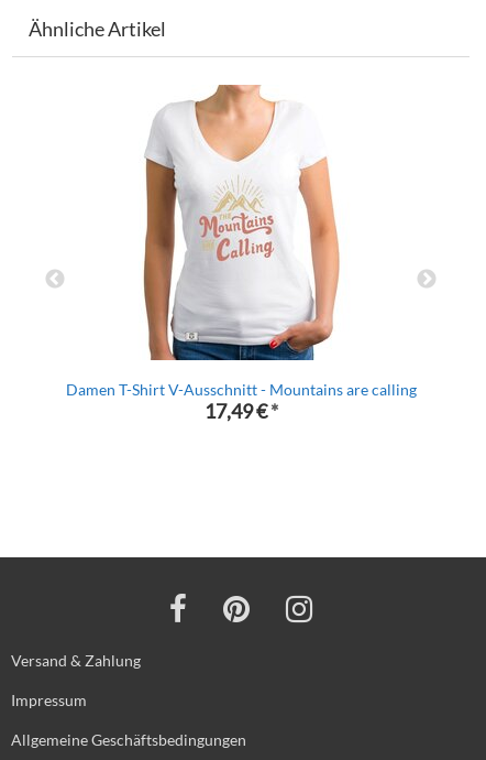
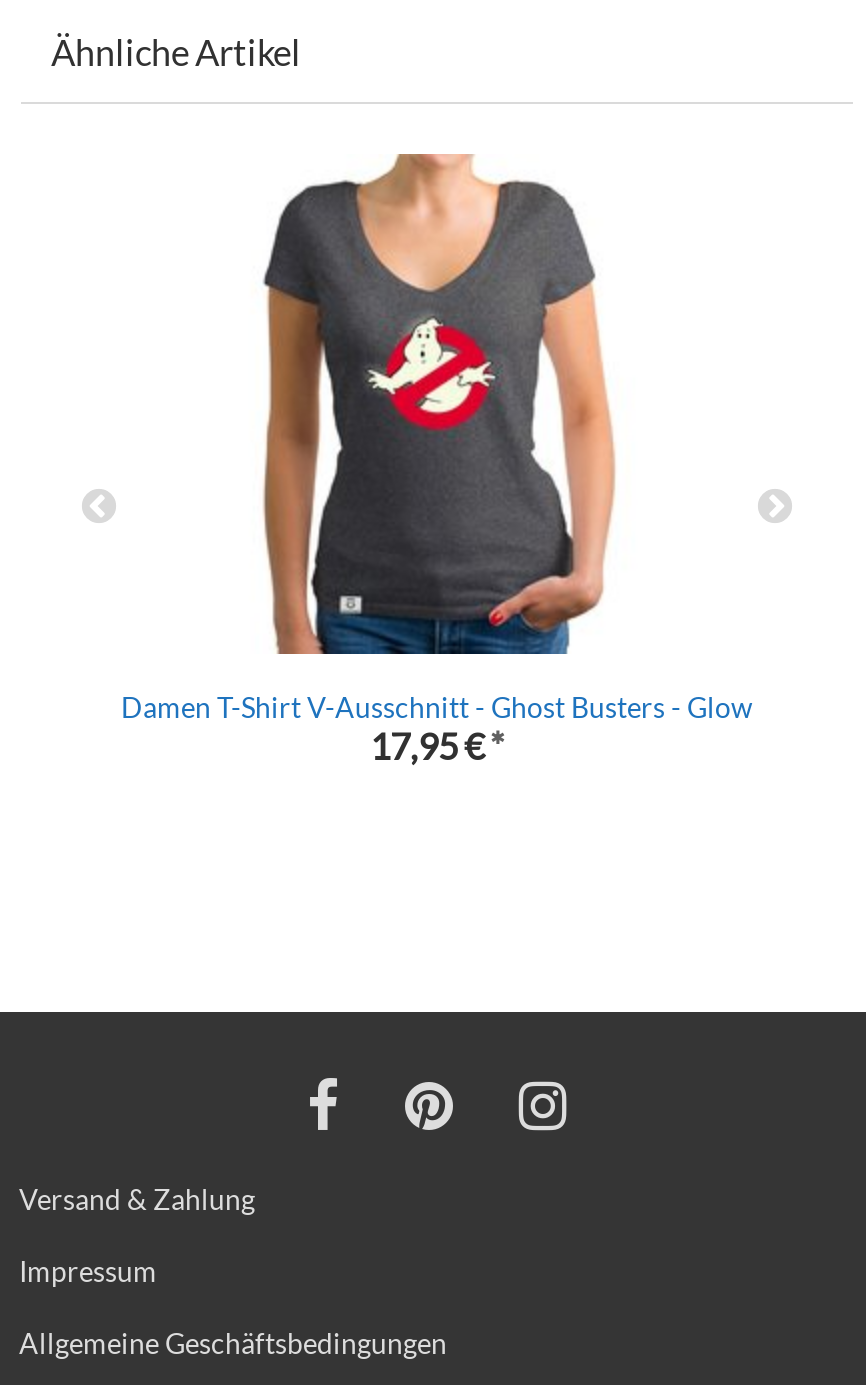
- [image]
- Damen T-Shirt V-Ausschnitt - Mountains are calling
- 17,49 € *
+ [image]
+ Damen T-Shirt V-Ausschnitt - Ghost Busters - Glow
+ 17,95 € *
